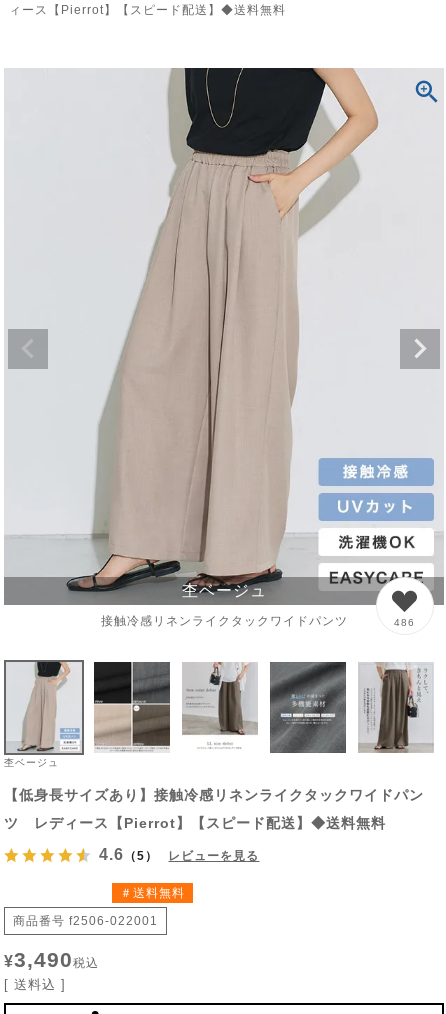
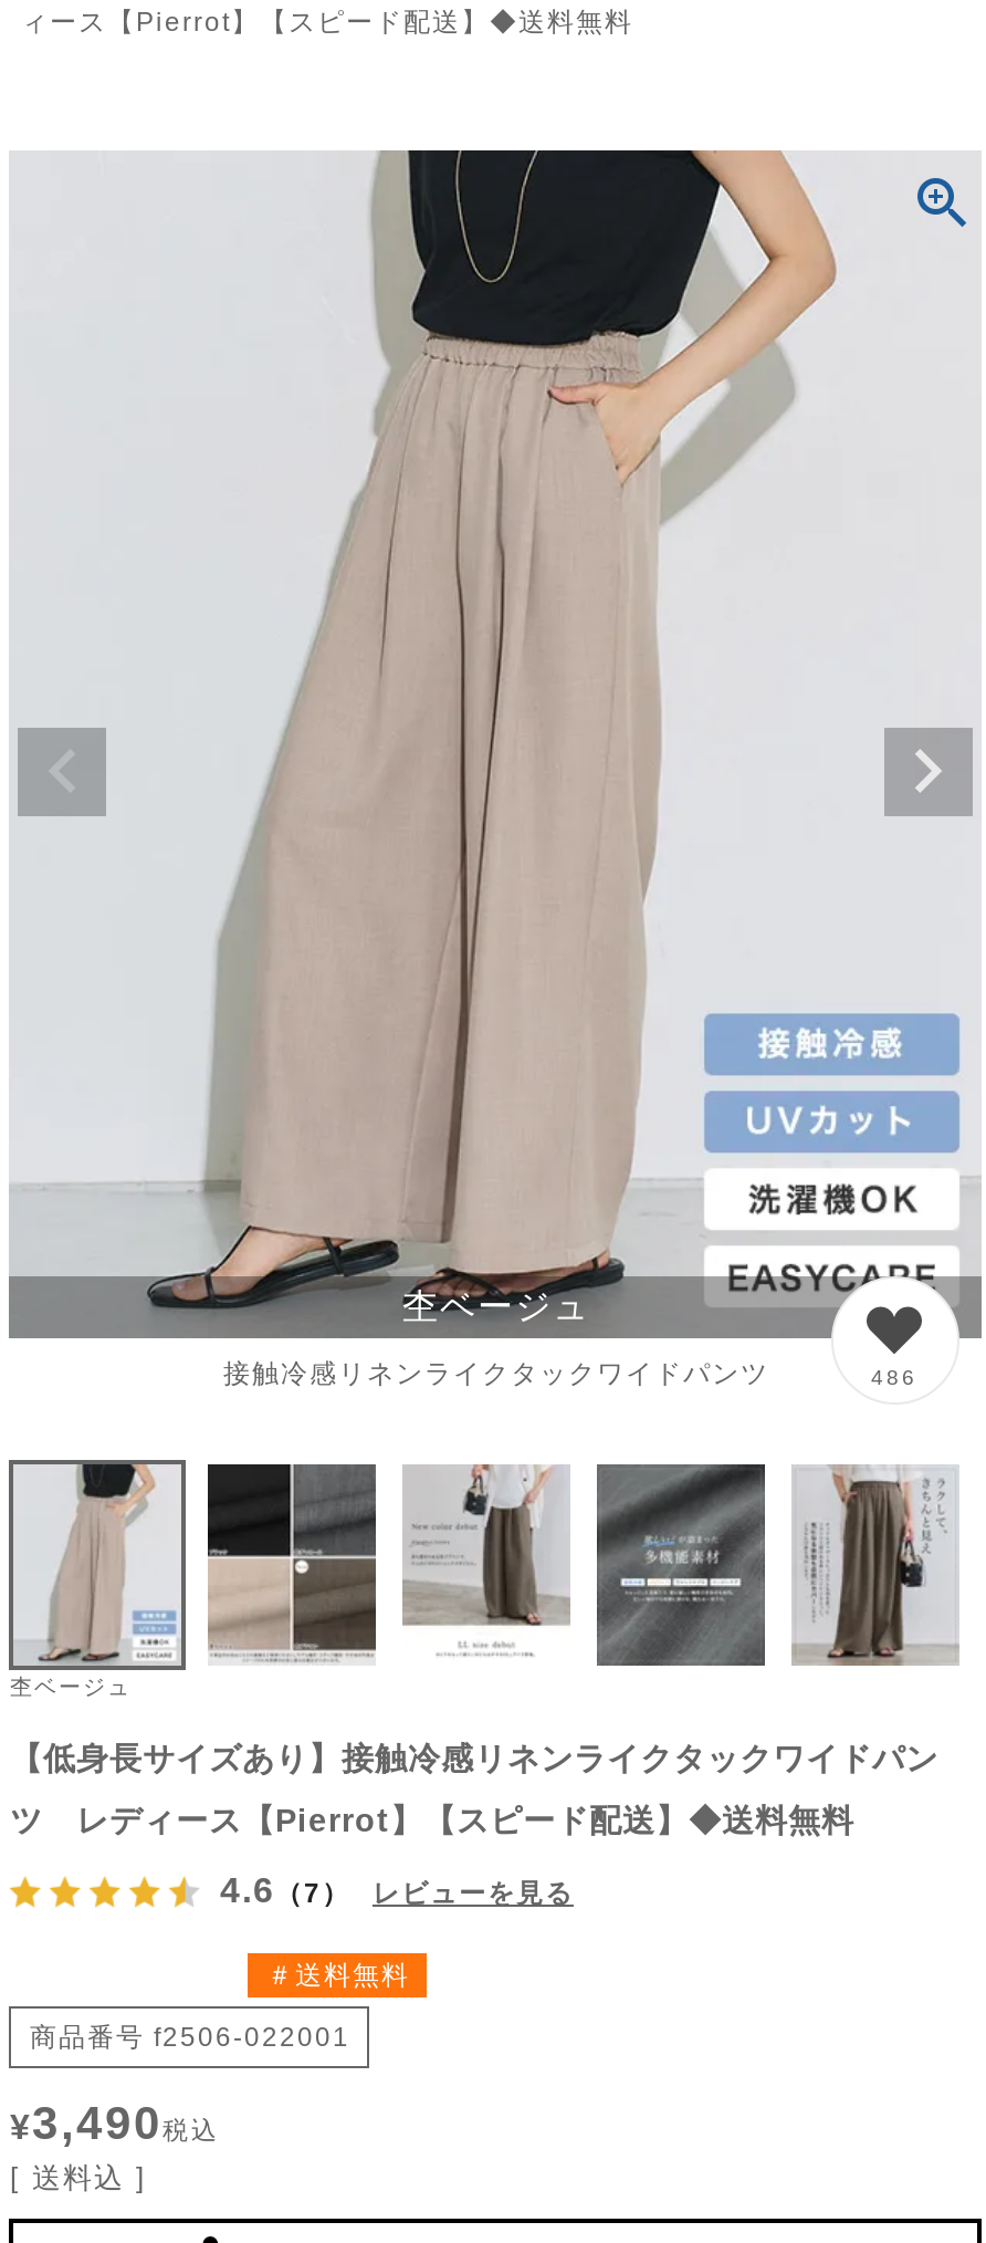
- 4.6（5） レビューを見る
+ 4.6（7） レビューを見る
